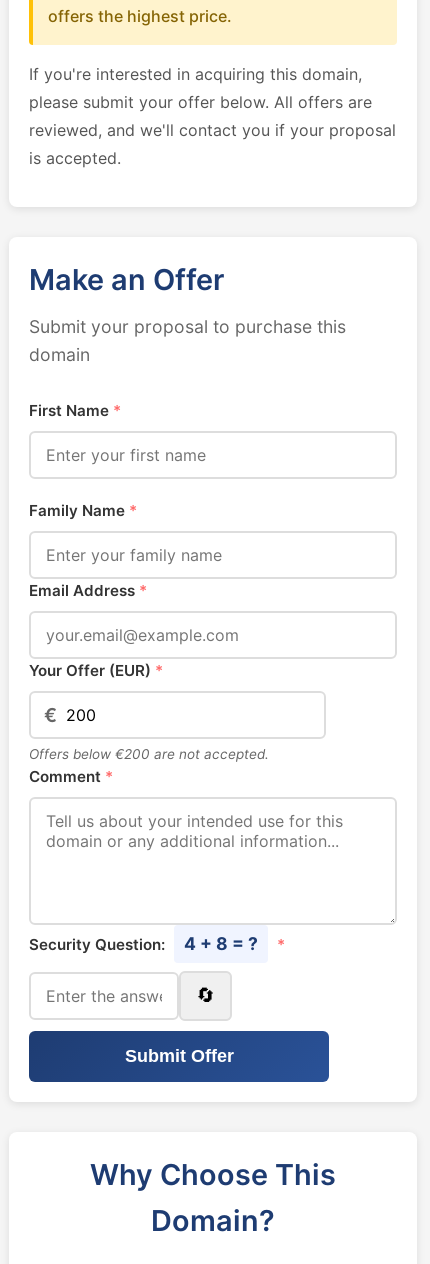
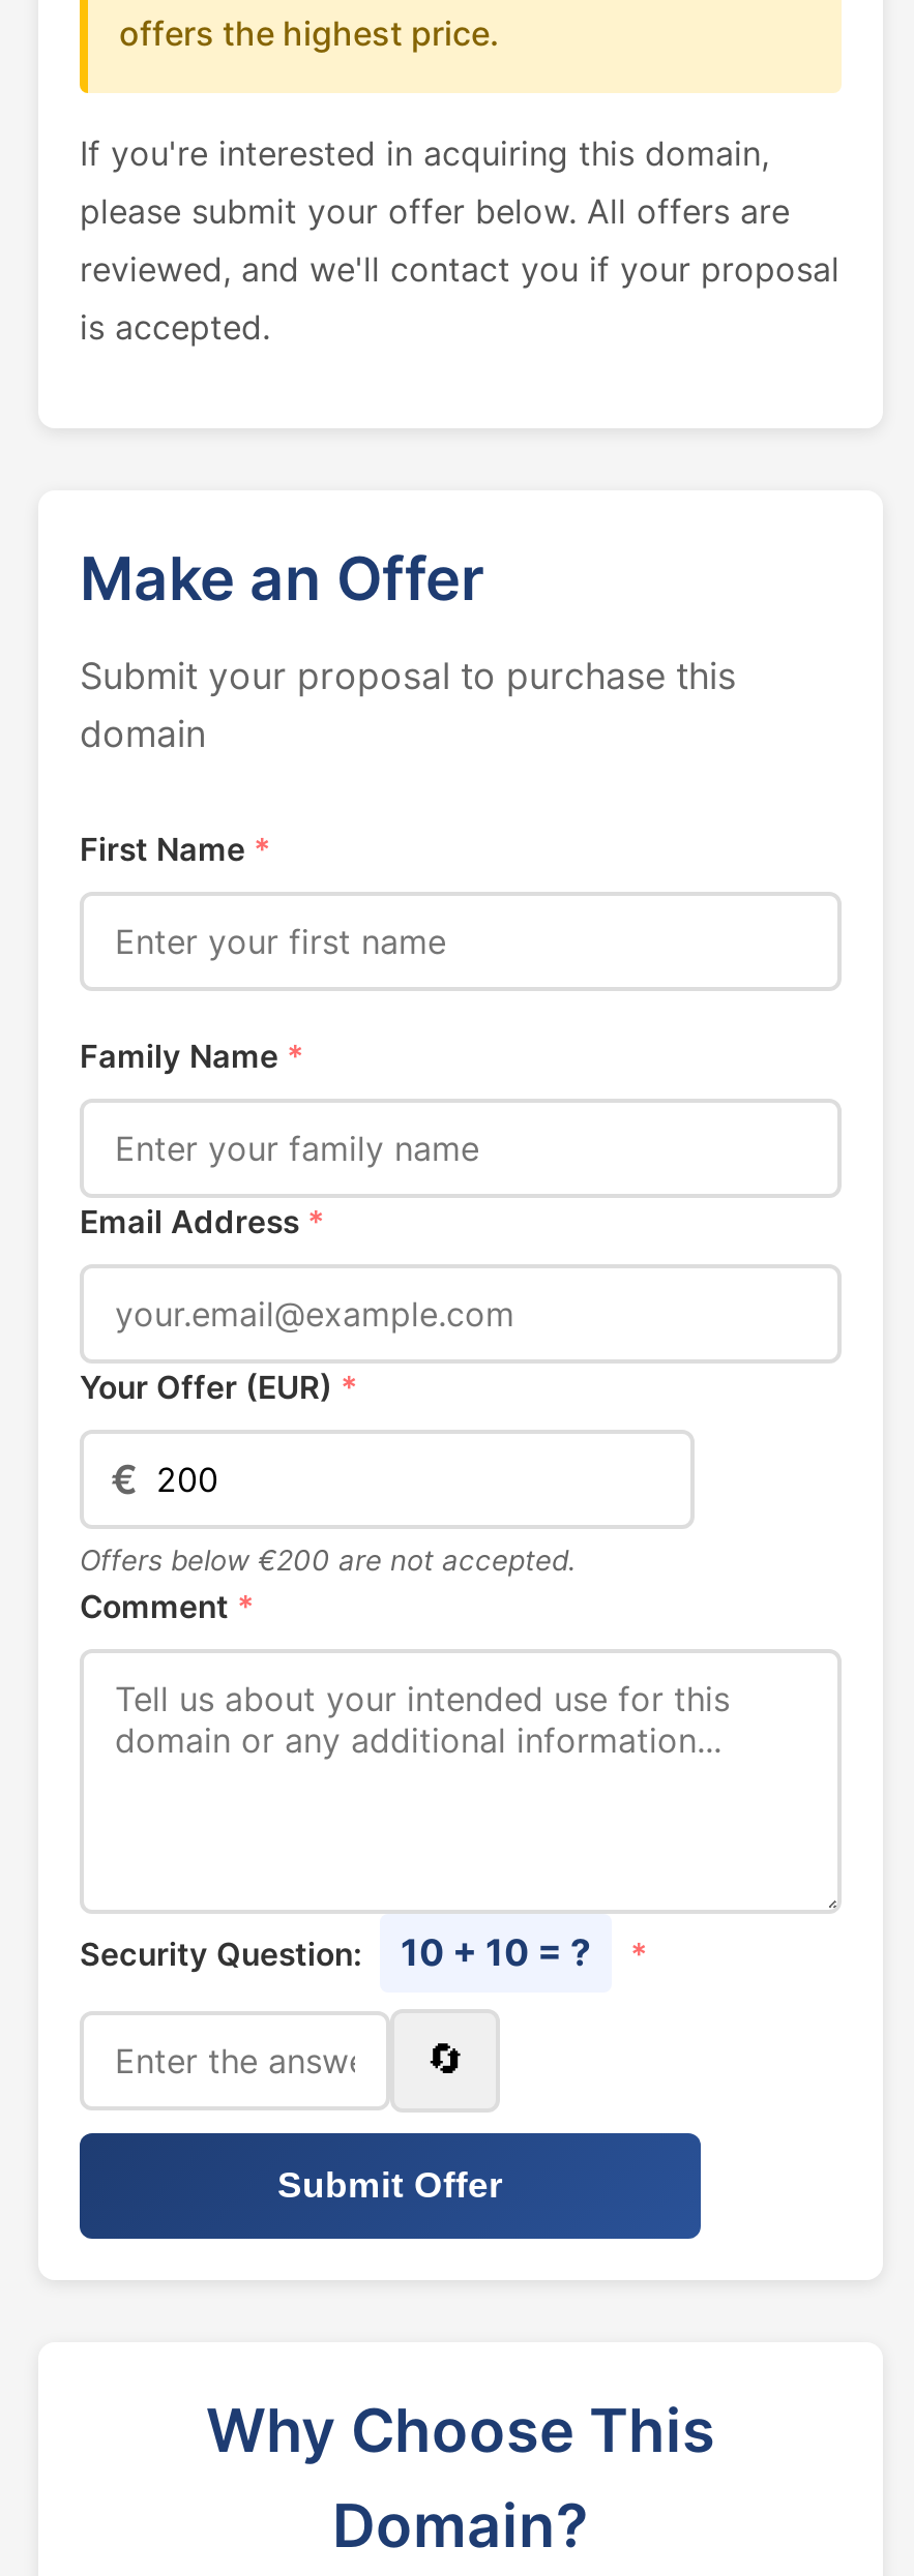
- 4 + 8 = ?
+ 10 + 10 = ?
